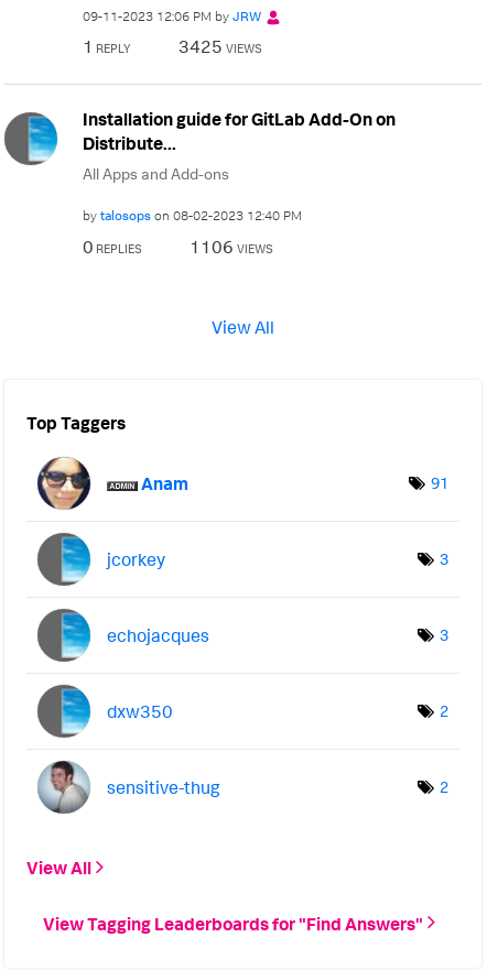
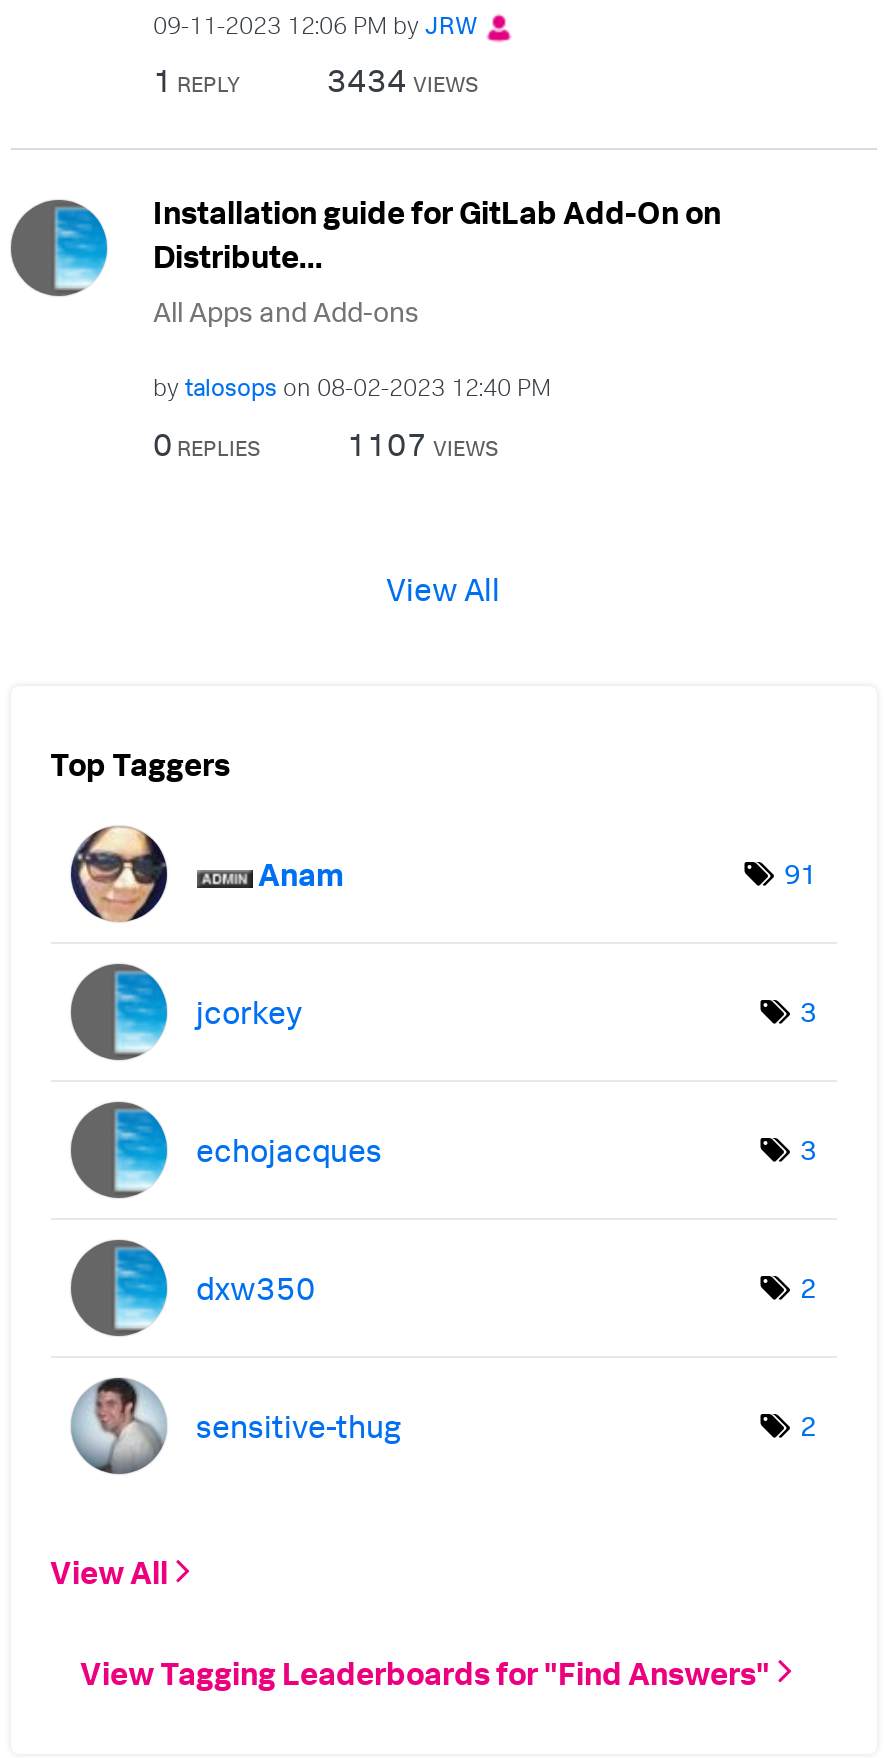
- 3425 VIEWS
+ 3434 VIEWS

- 1106 VIEWS
+ 1107 VIEWS
